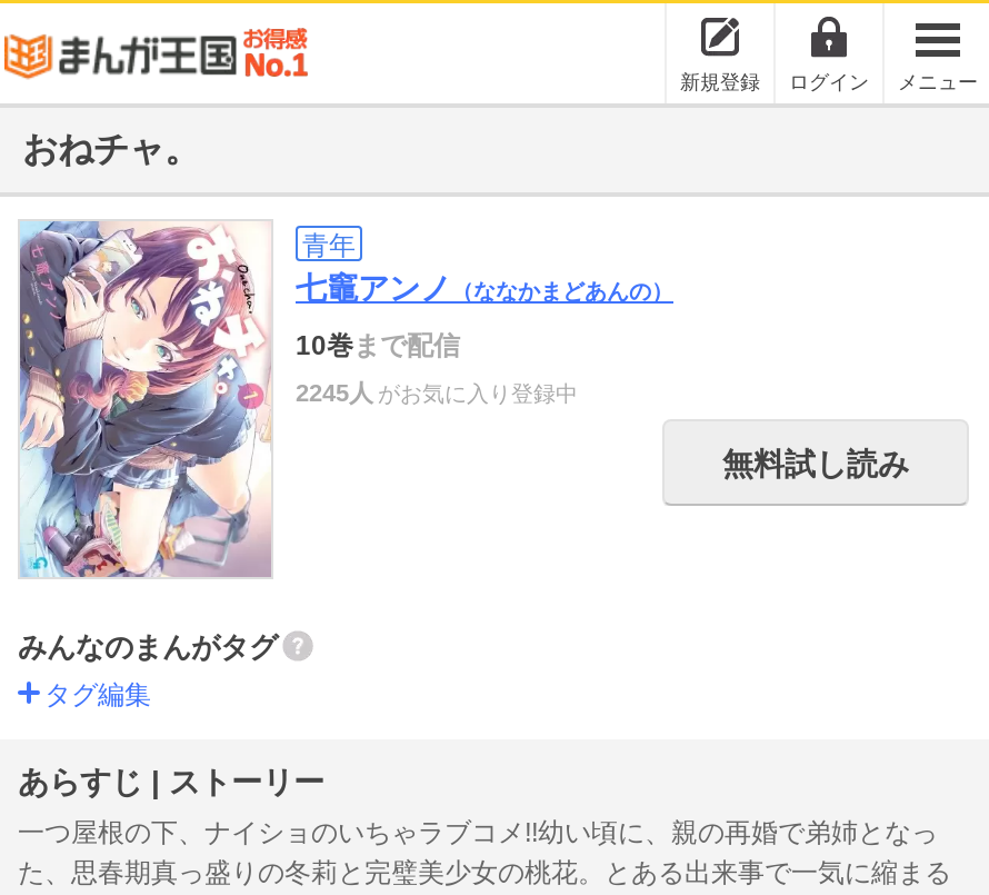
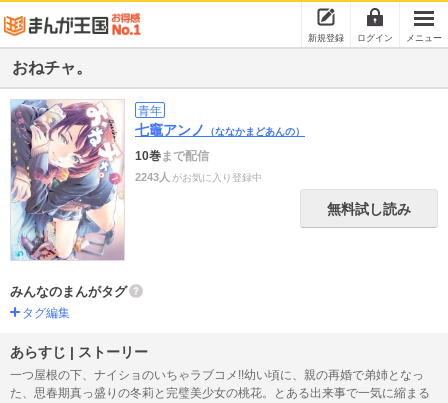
- 2245人 がお気に入り登録中
+ 2243人 がお気に入り登録中
